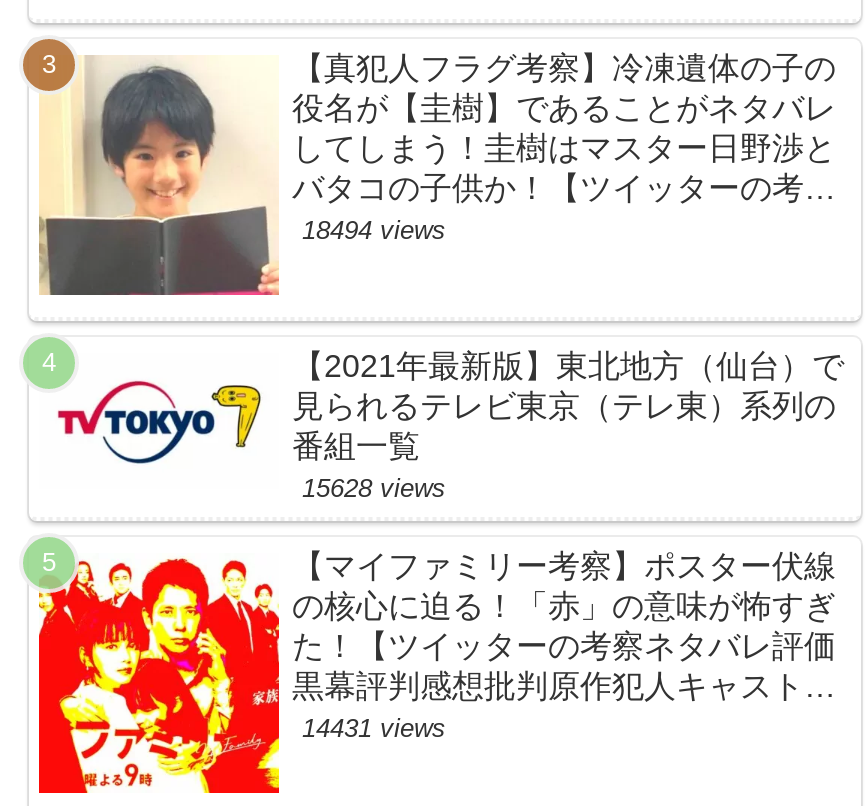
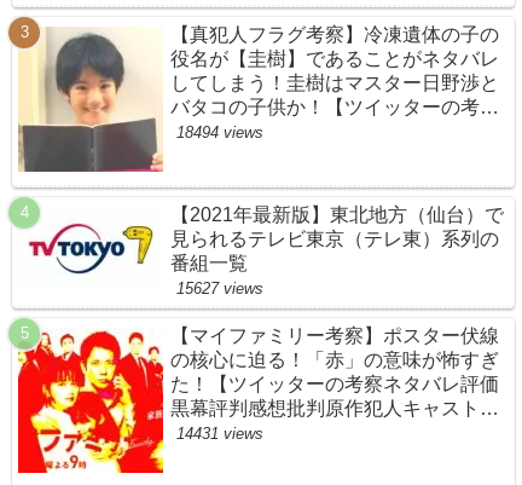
- 15628 views
+ 15627 views
